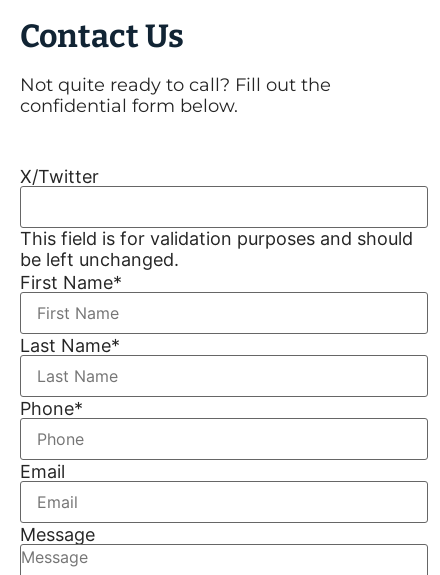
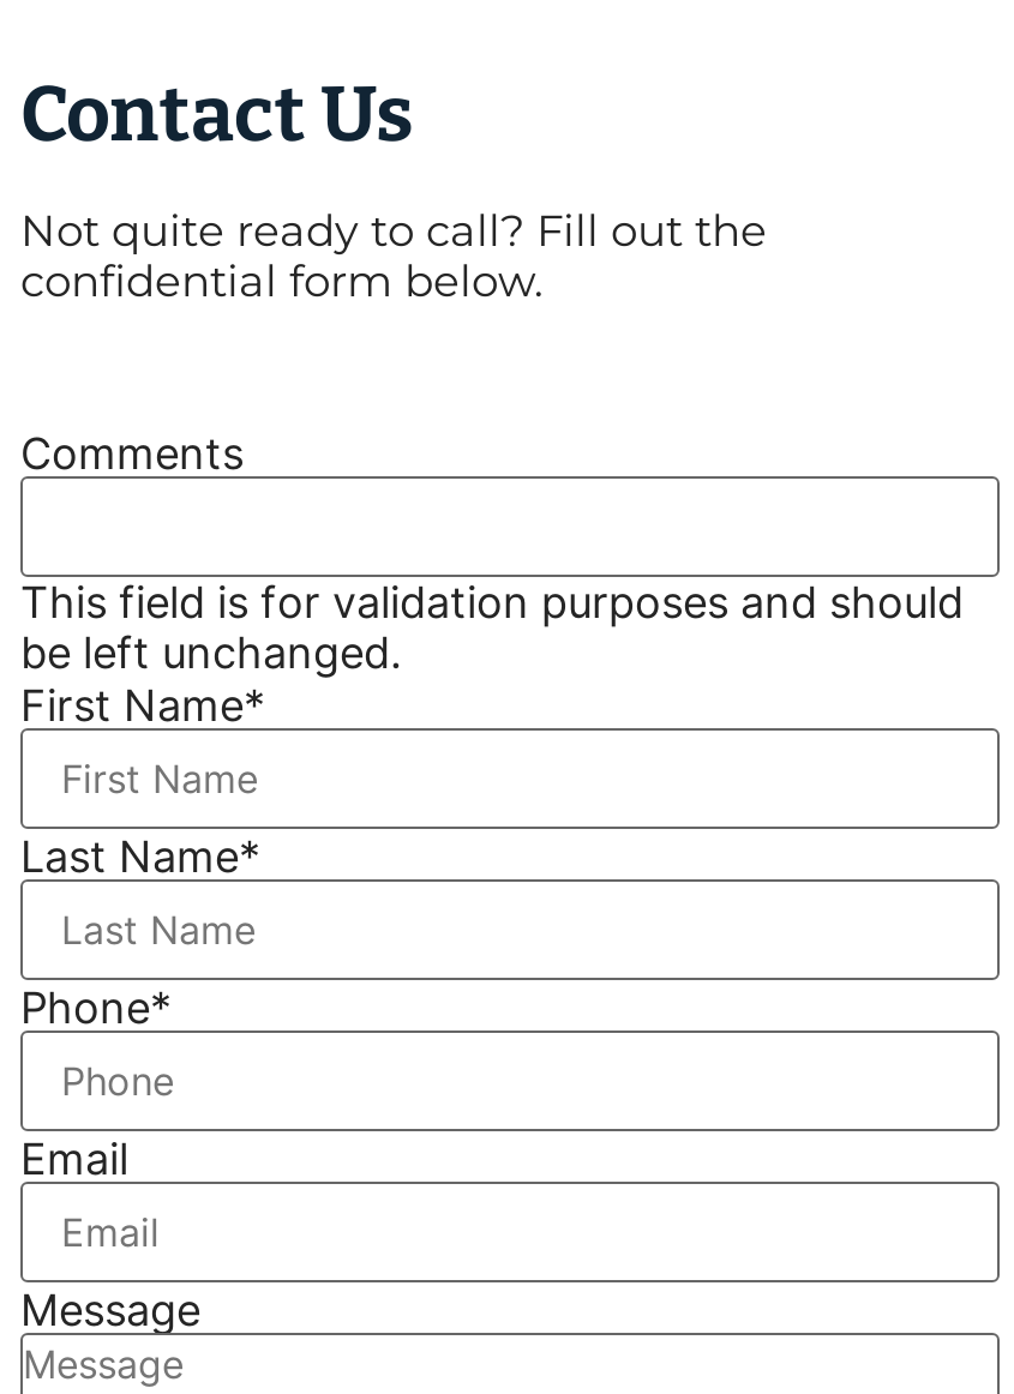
- X/Twitter
+ Comments
